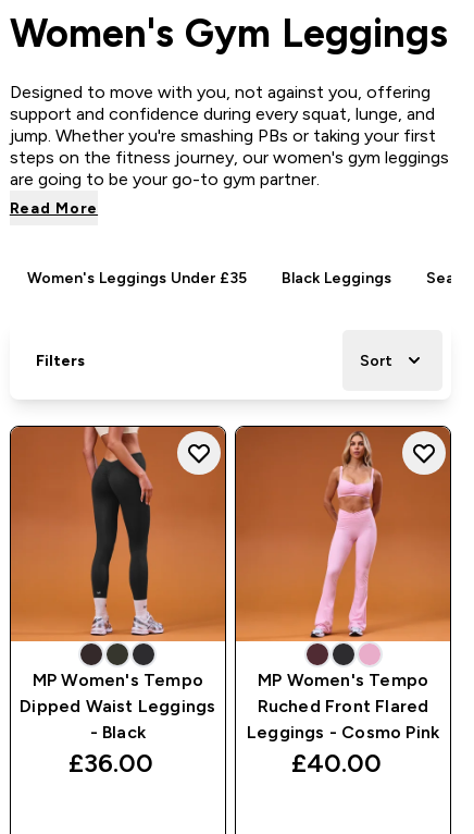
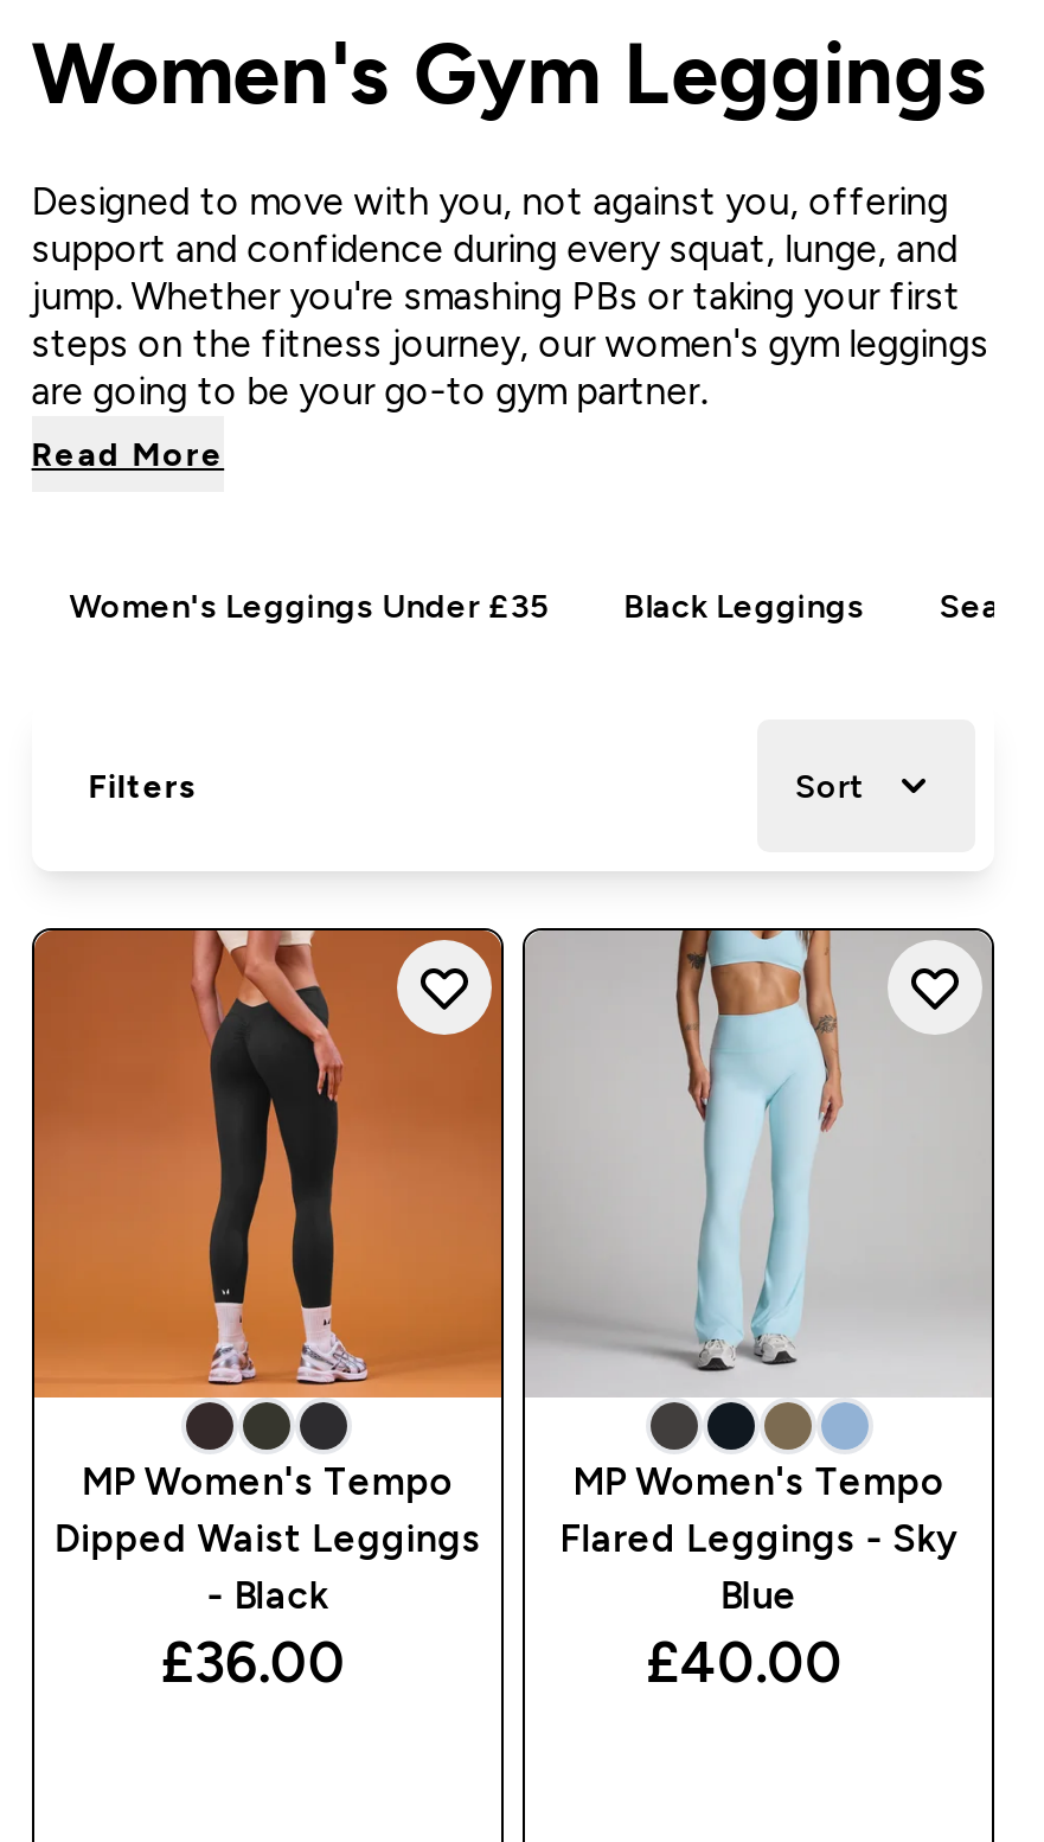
- [image]
- Ruched Front Flared
- Leggings - Cosmo Pink
+ [image]
+ Flared Leggings - Sky
+ Blue
